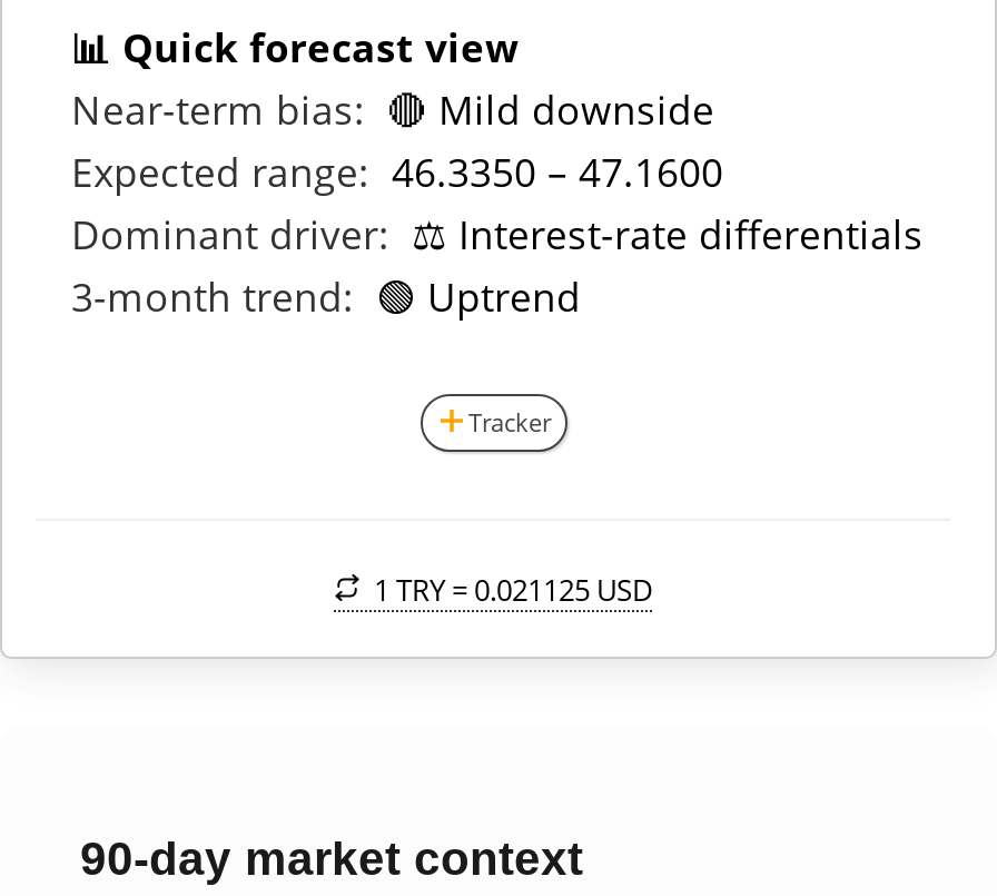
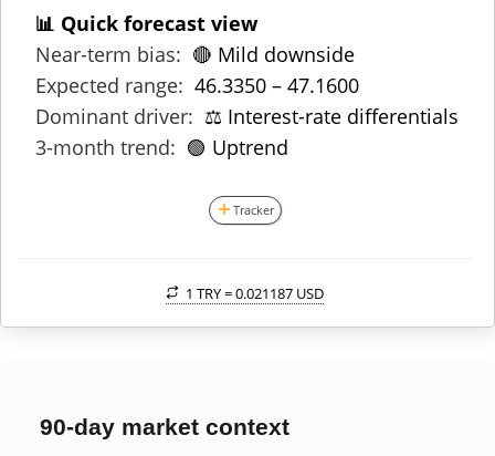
- 1 TRY = 0.021125 USD
+ 1 TRY = 0.021187 USD
